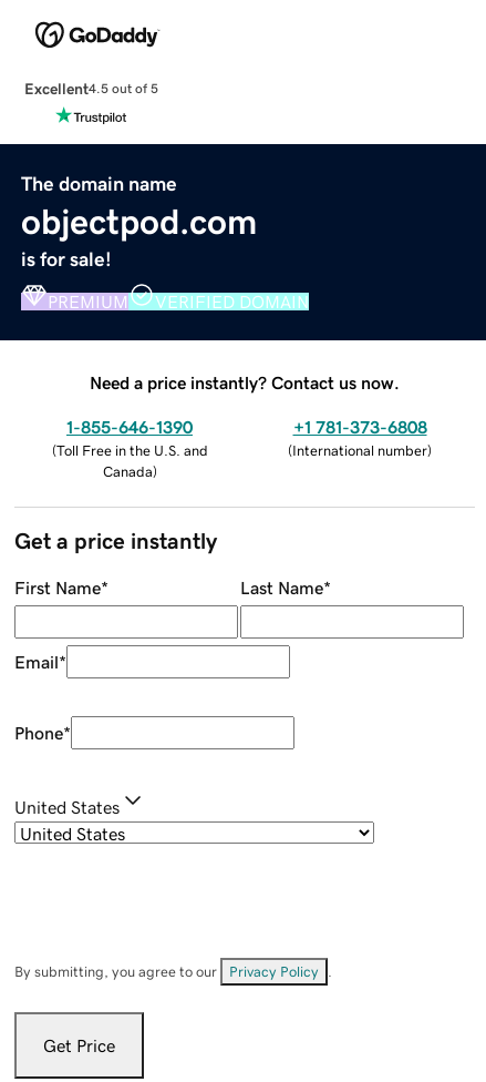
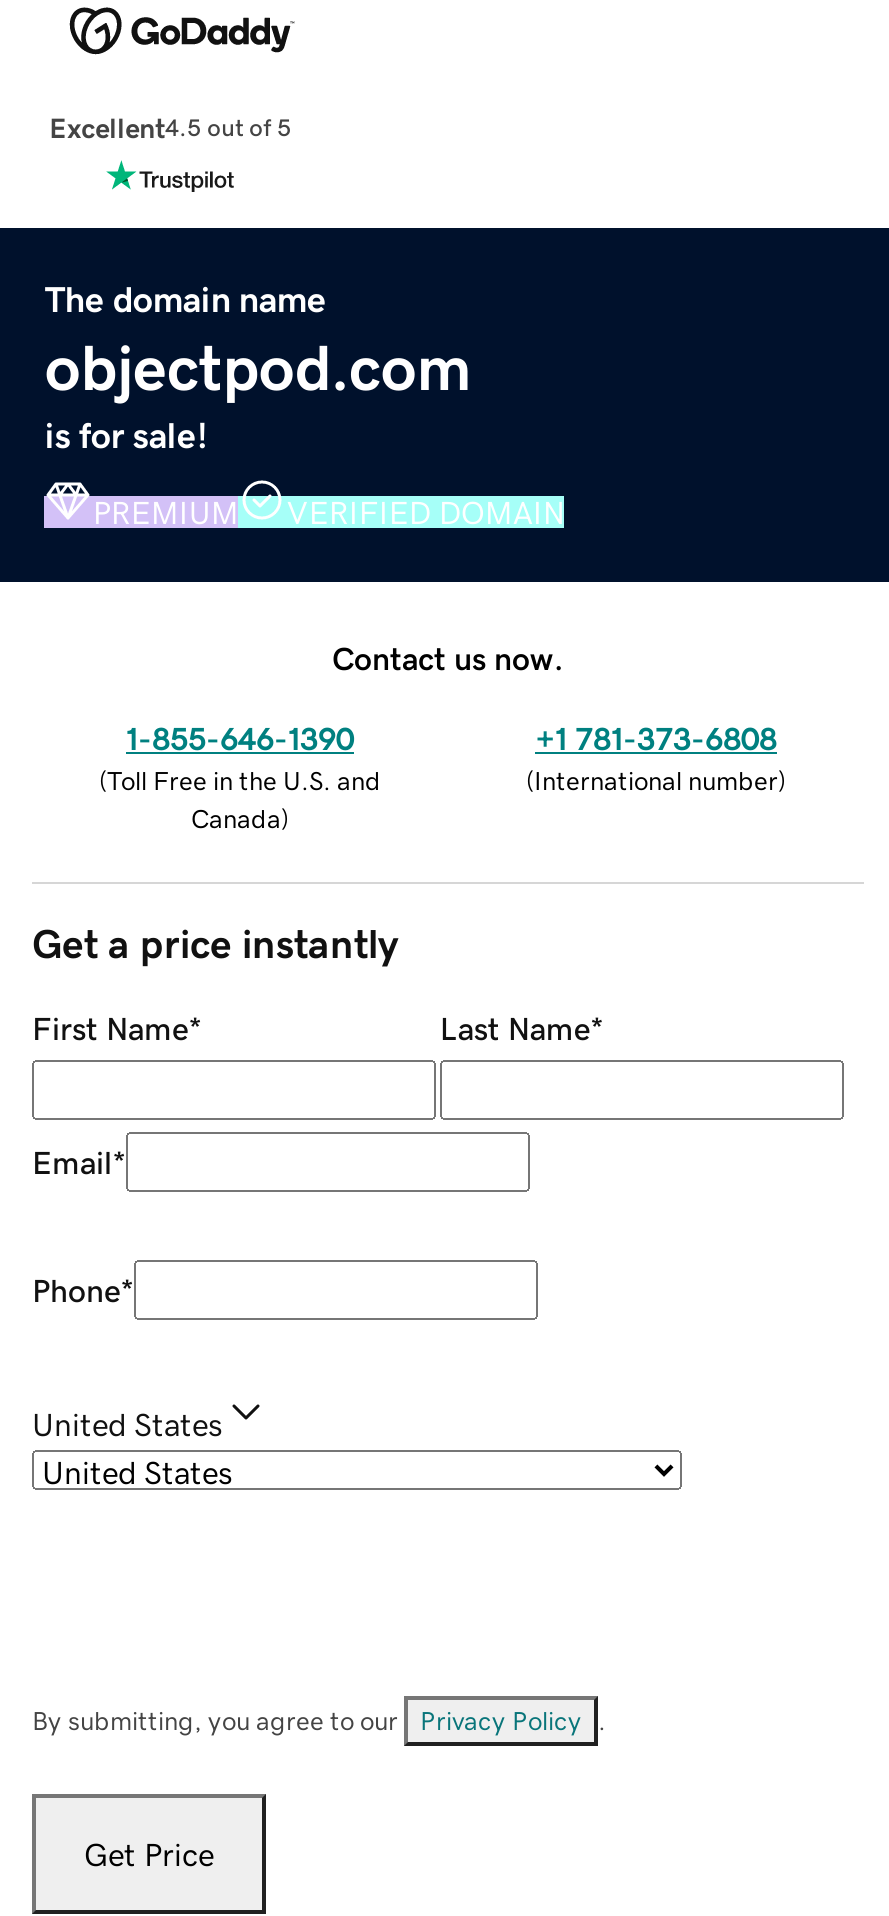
- Need a price instantly? Contact us now.
+ Contact us now.
